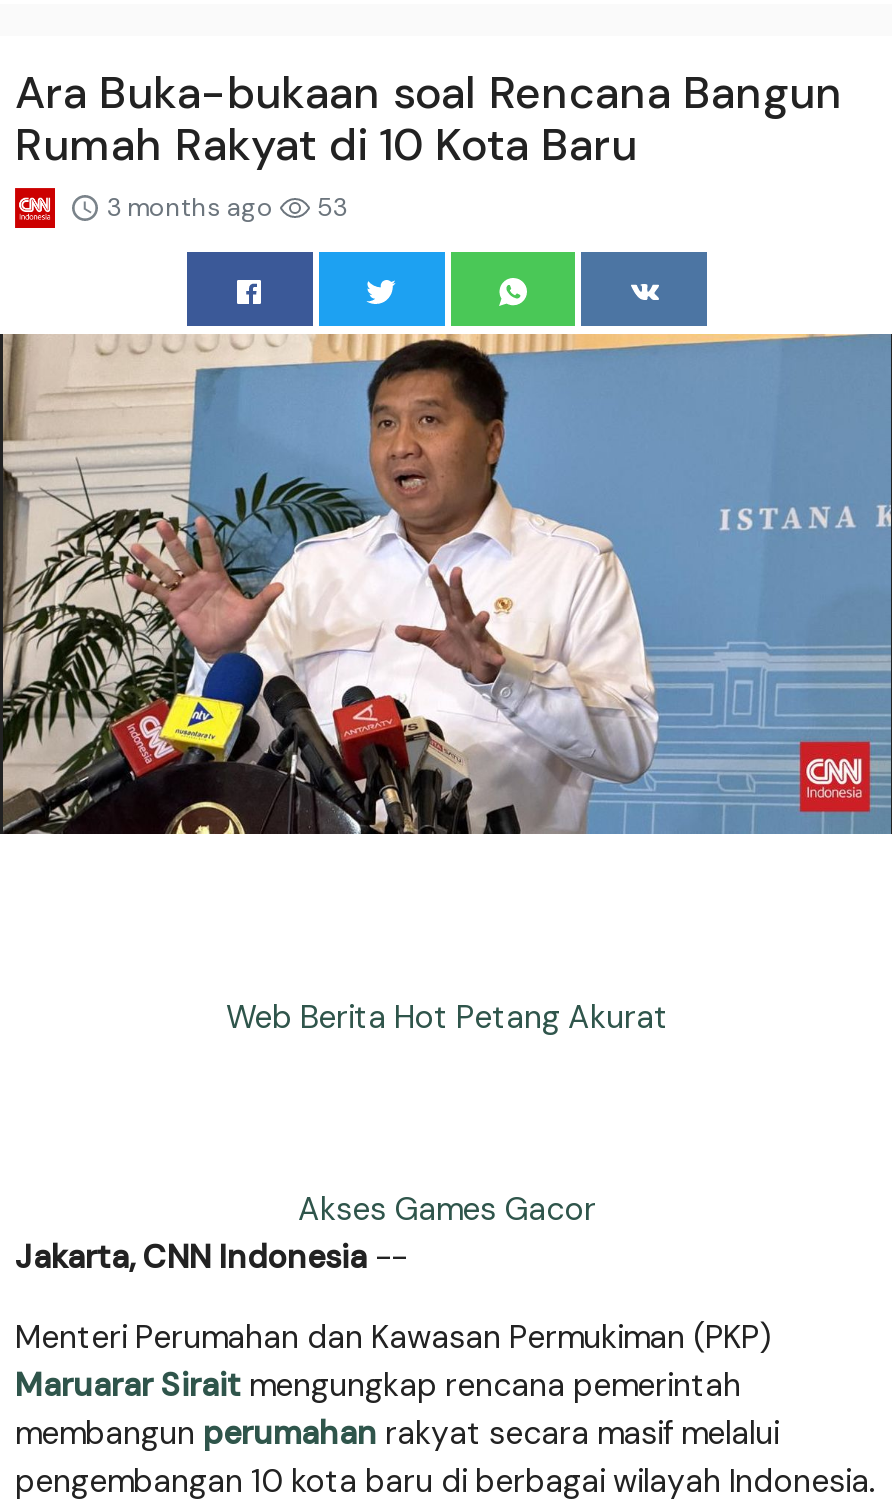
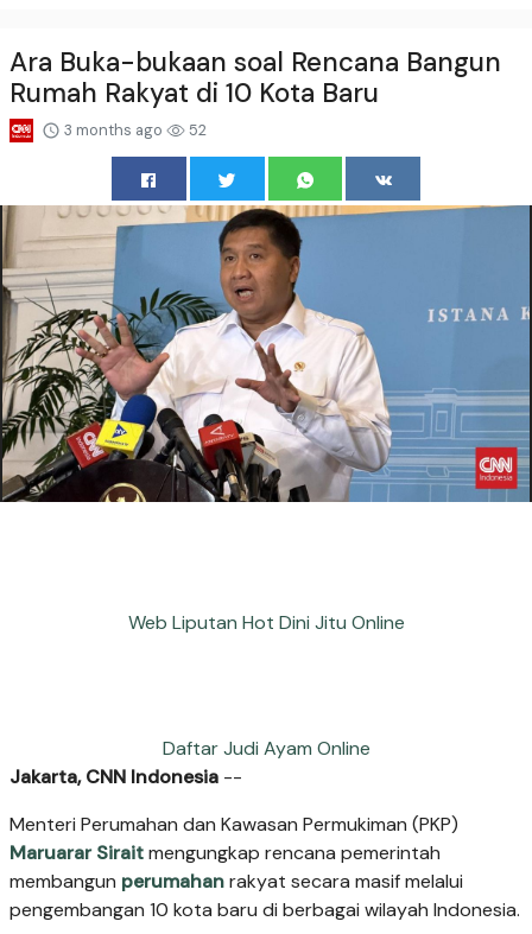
- 3 months ago 53
+ 3 months ago 52

- Web Berita Hot Petang Akurat
+ Web Liputan Hot Dini Jitu Online

- Akses Games Gacor
+ Daftar Judi Ayam Online
